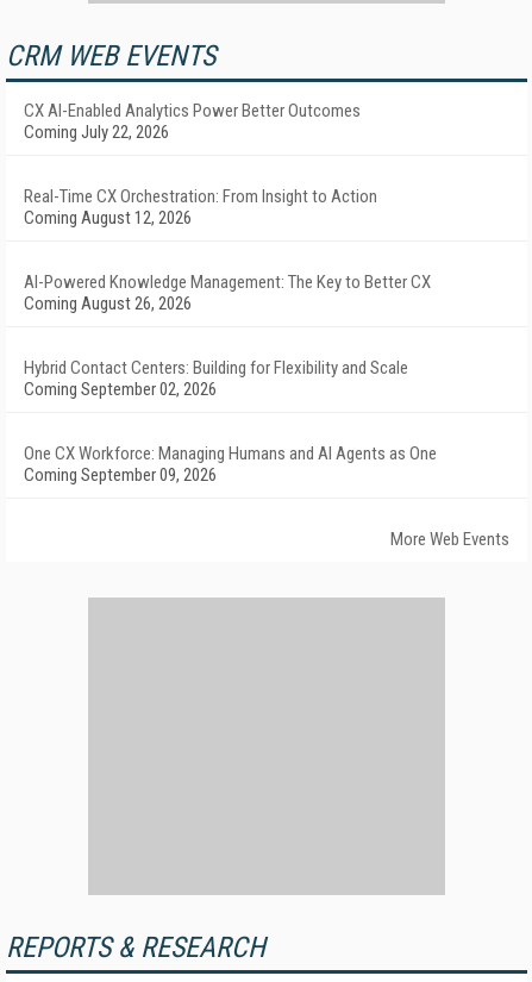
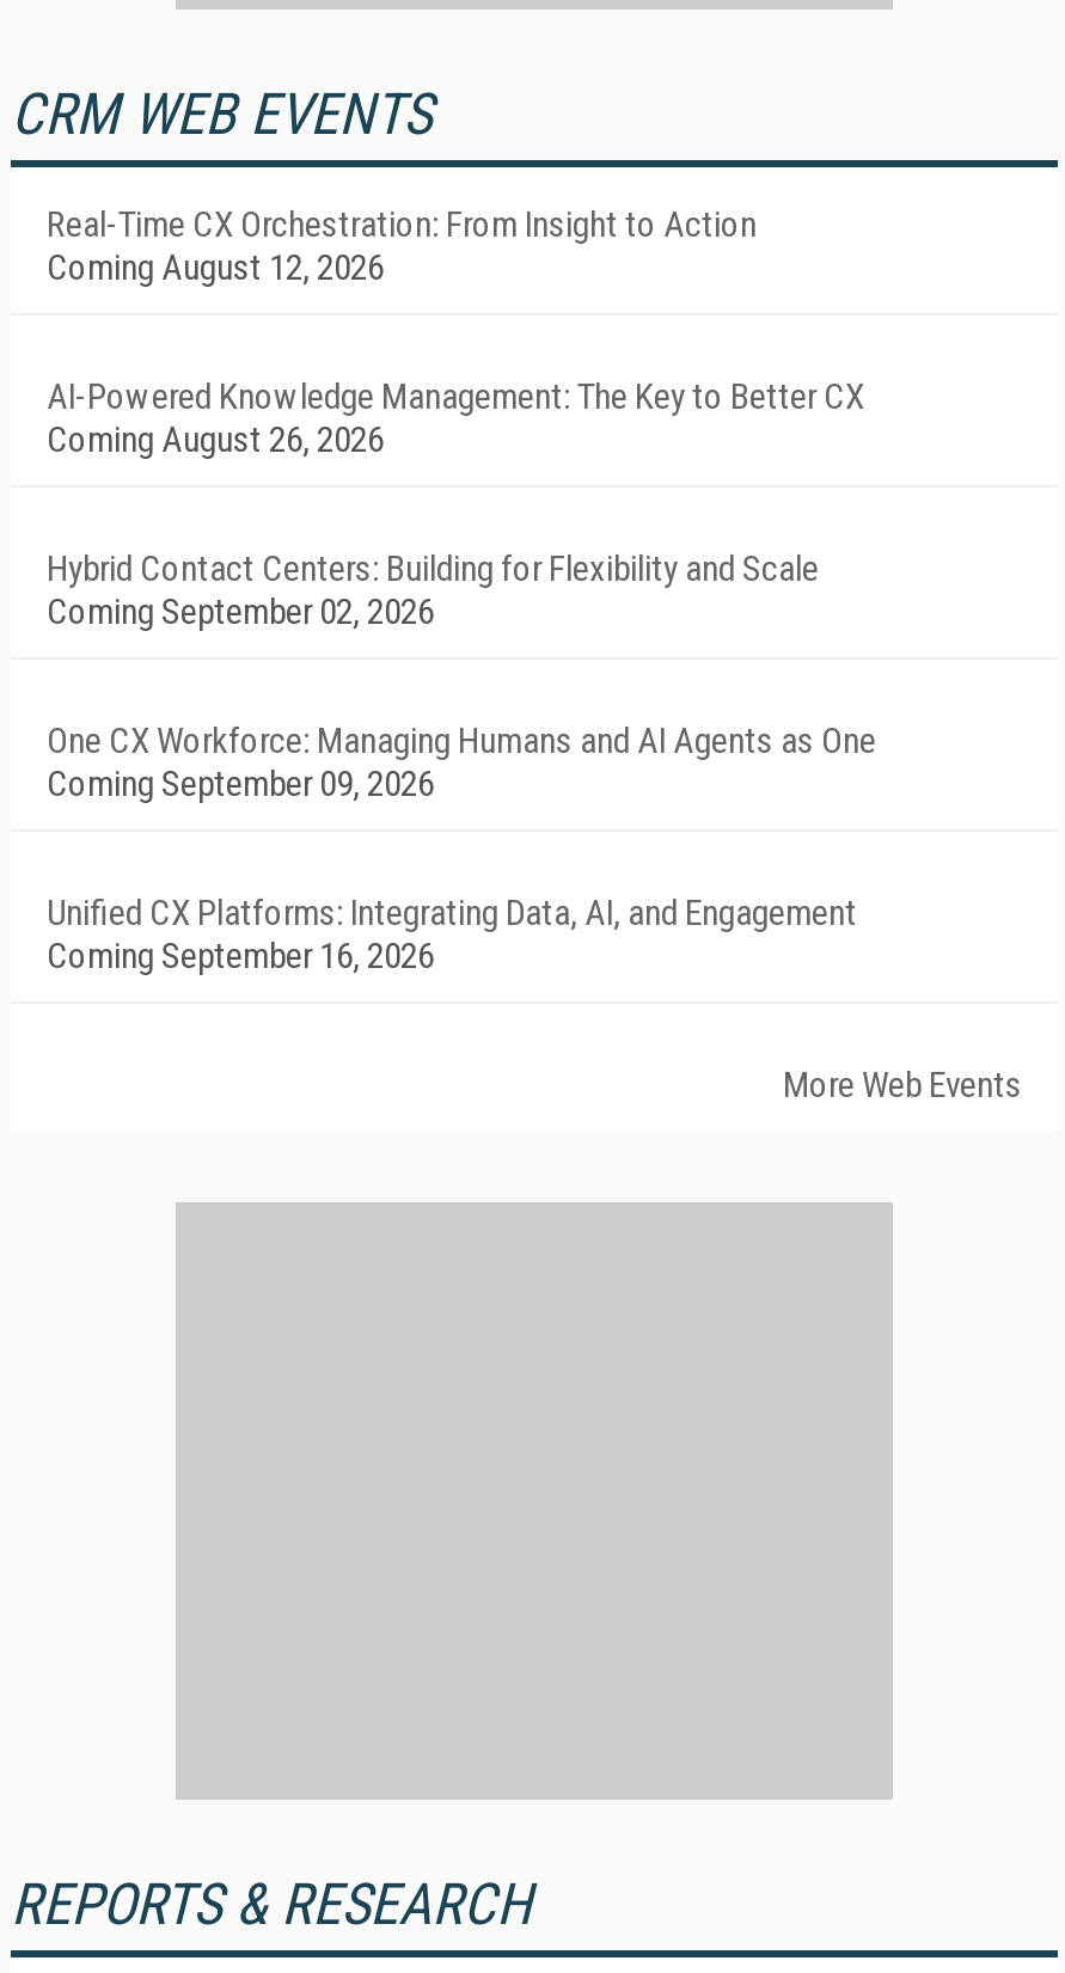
- CX AI-Enabled Analytics Power Better Outcomes
- Coming July 22, 2026

moved up: Real-Time CX Orchestration: From Insight to Action | Coming August 12, 2026 | AI-Powered Knowledge Management: The Key to Better CX | Coming August 26, 2026 | Hybrid Contact Centers: Building for Flexibility and Scale | Coming September 02, 2026 | One CX Workforce: Managing Humans and AI Agents as One | Coming September 09, 2026

+ Unified CX Platforms: Integrating Data, AI, and Engagement
+ Coming September 16, 2026
